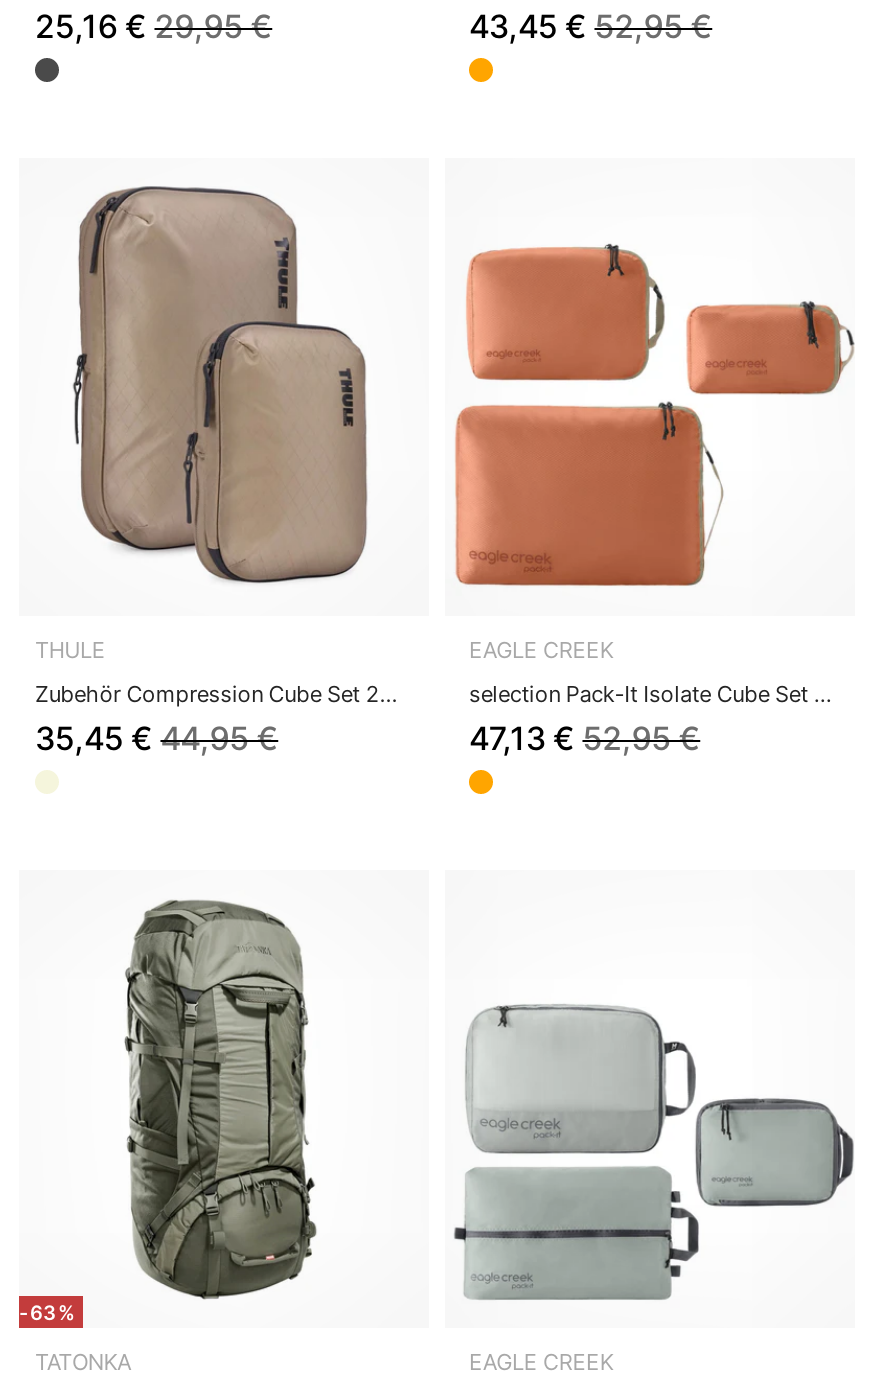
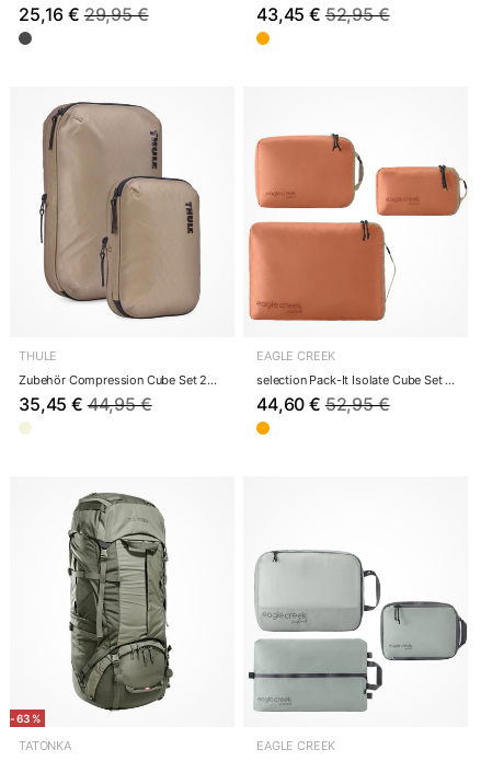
- 47,13 € 52,95 €
+ 44,60 € 52,95 €
